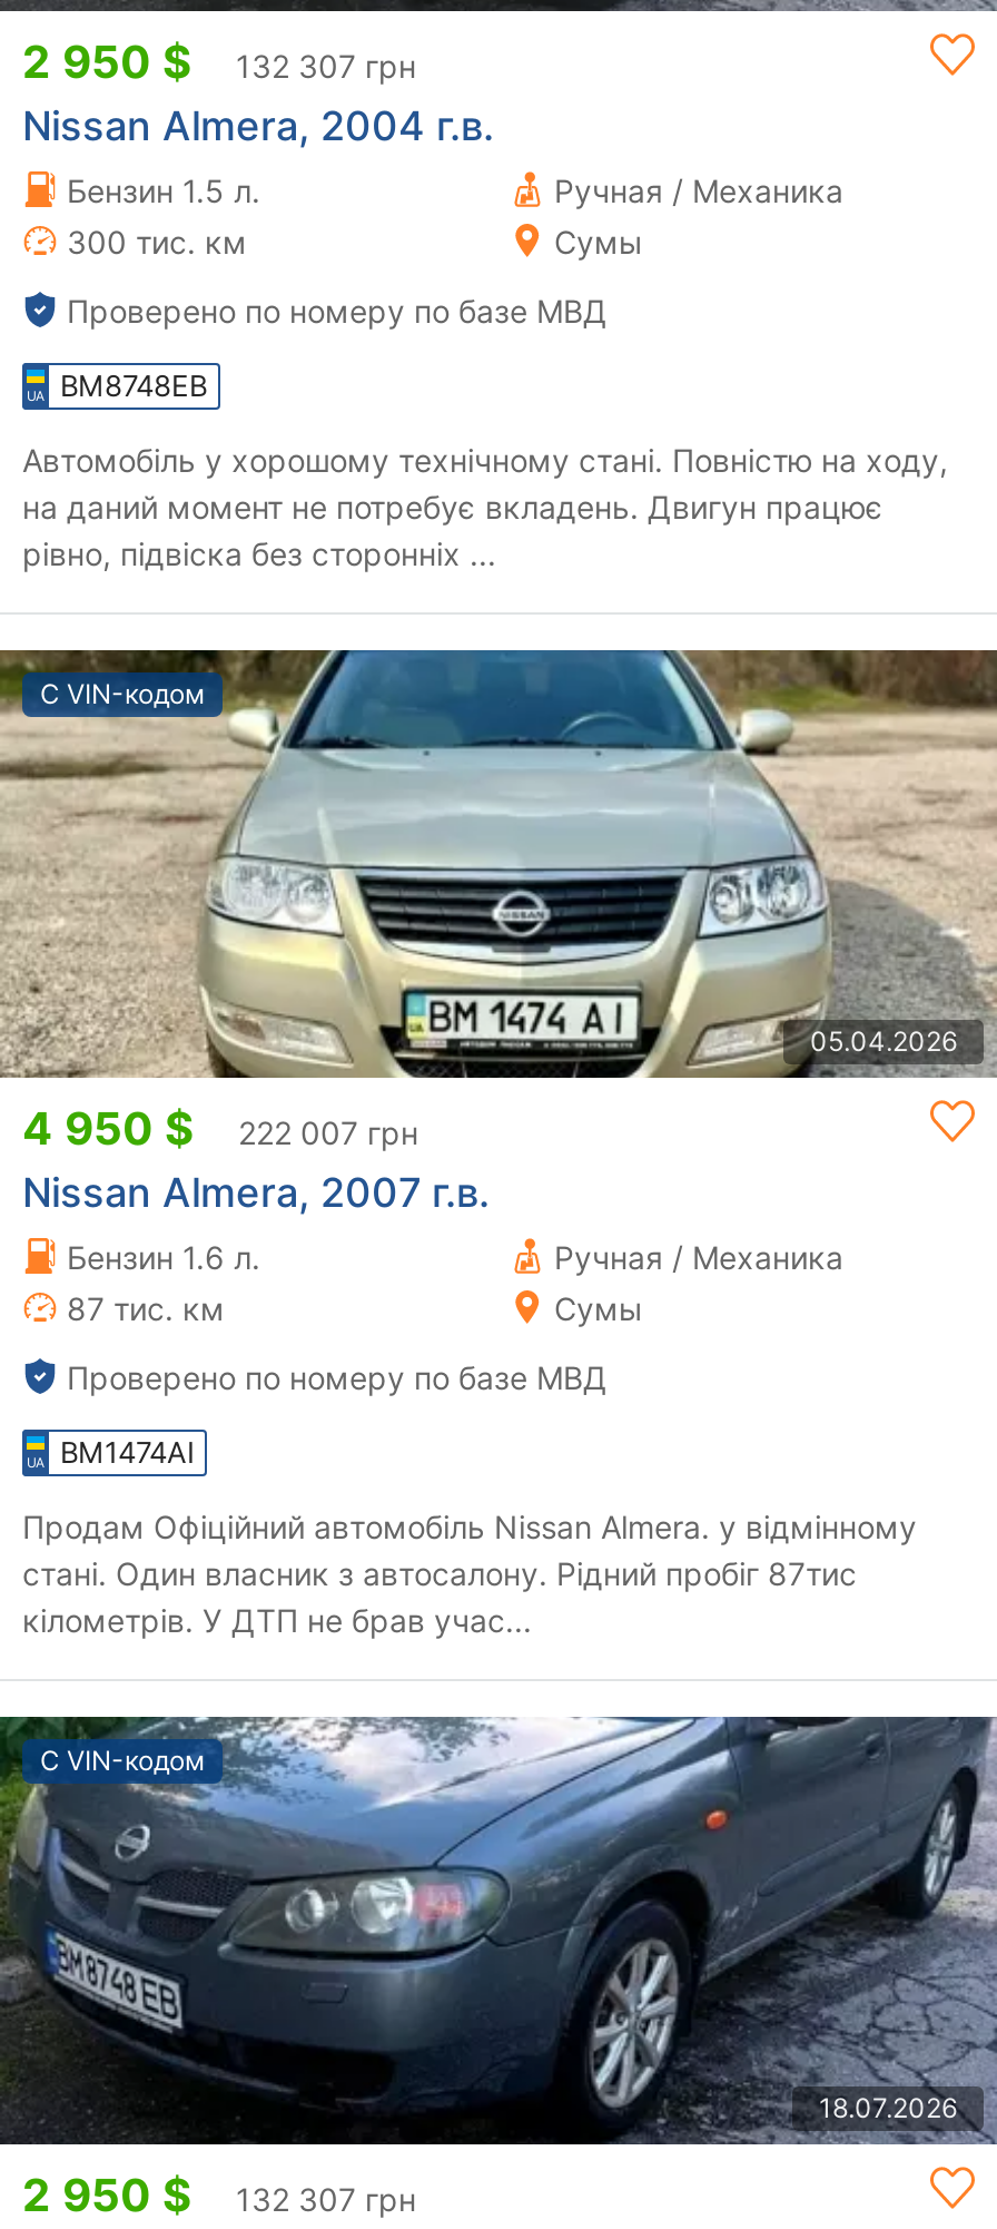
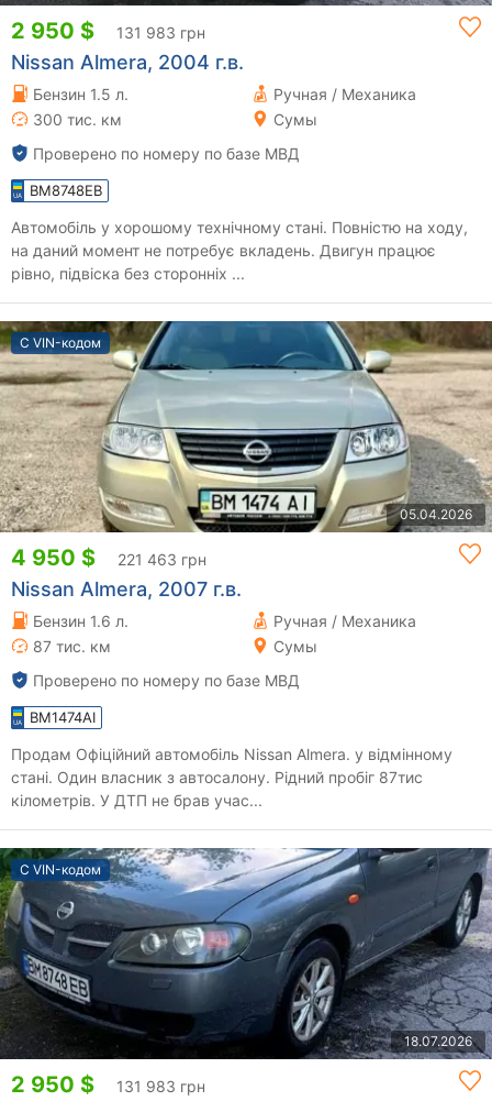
- 2 950 $ 132 307 грн
+ 2 950 $ 131 983 грн

- 4 950 $ 222 007 грн
+ 4 950 $ 221 463 грн

- 2 950 $ 132 307 грн
+ 2 950 $ 131 983 грн
